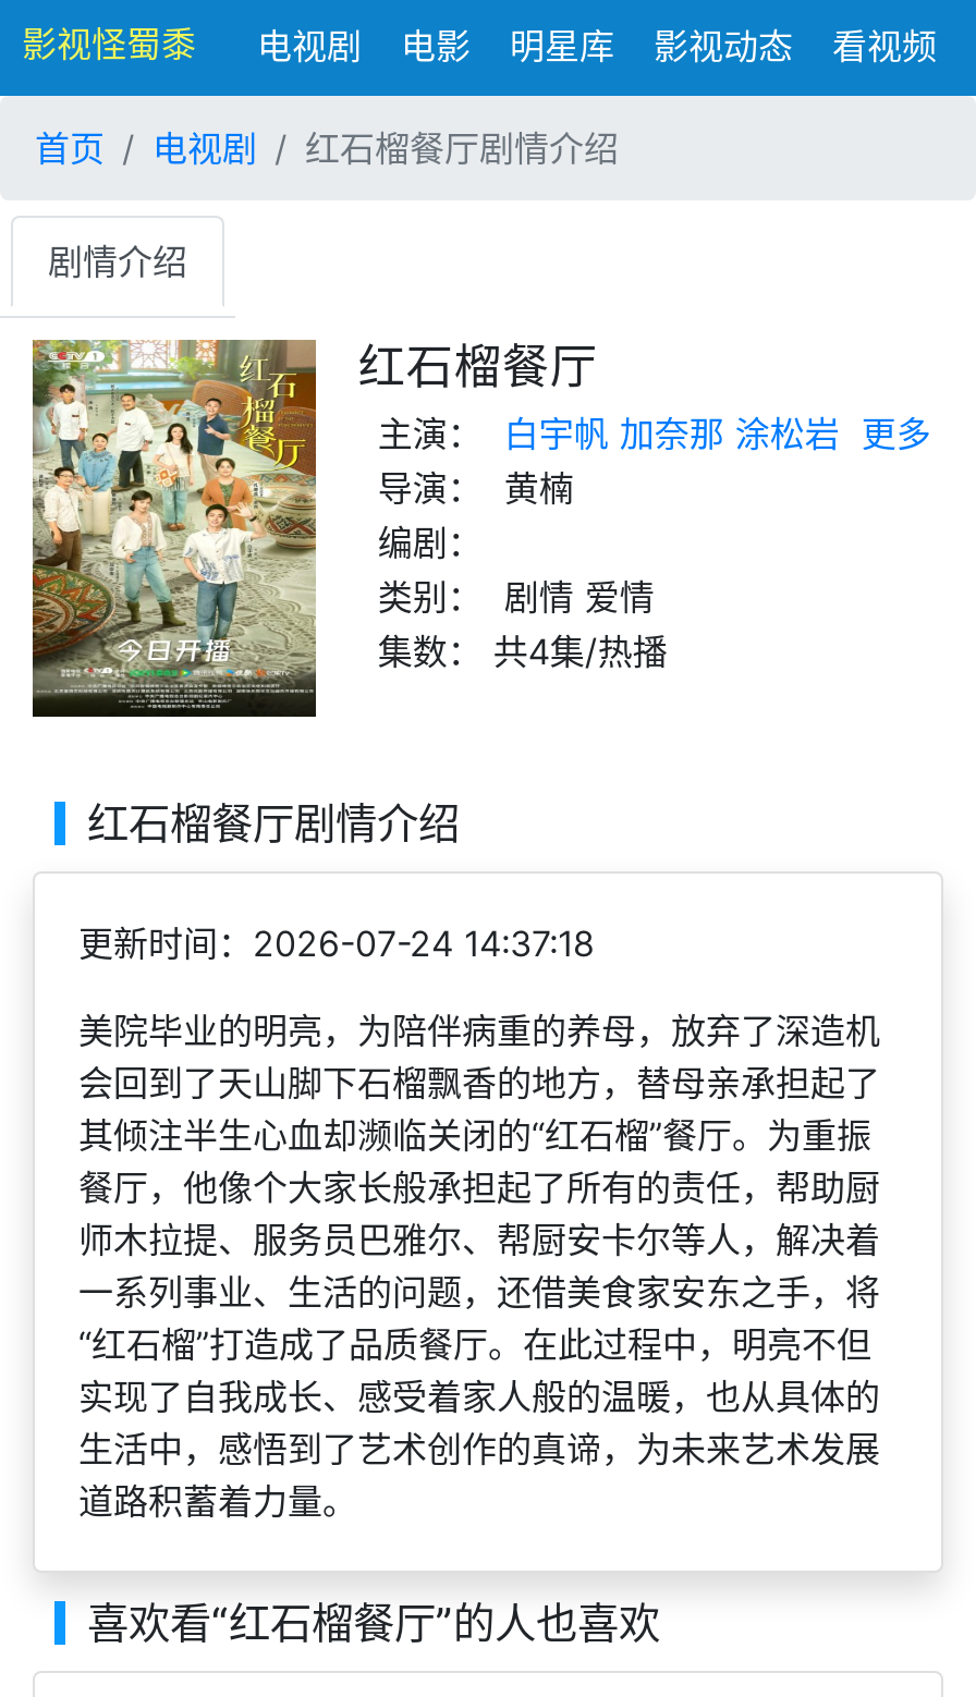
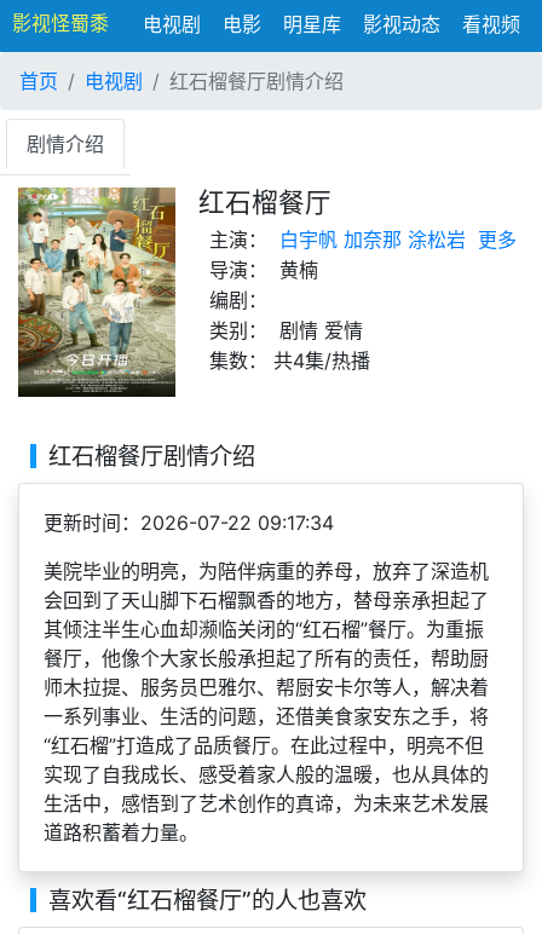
- 更新时间：2026-07-24 14:37:18
+ 更新时间：2026-07-22 09:17:34
